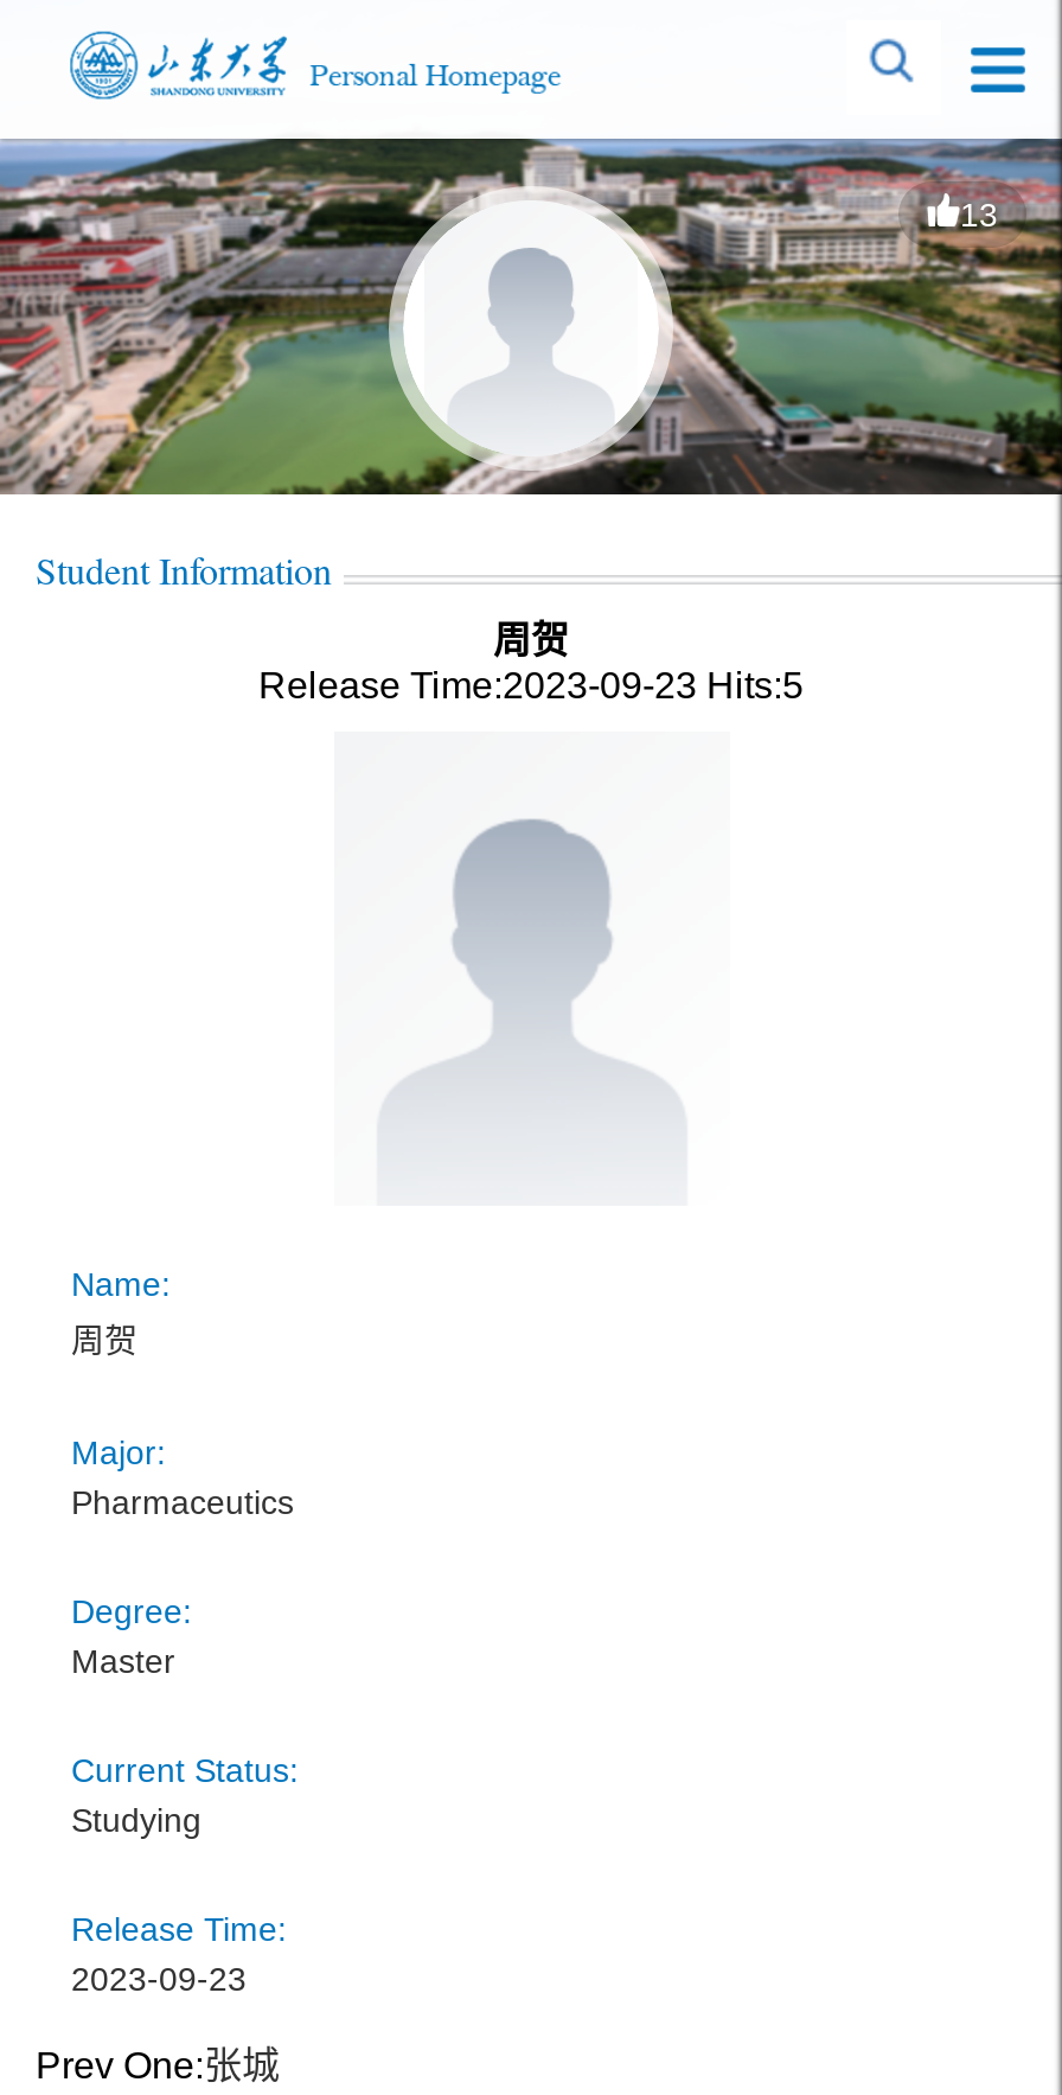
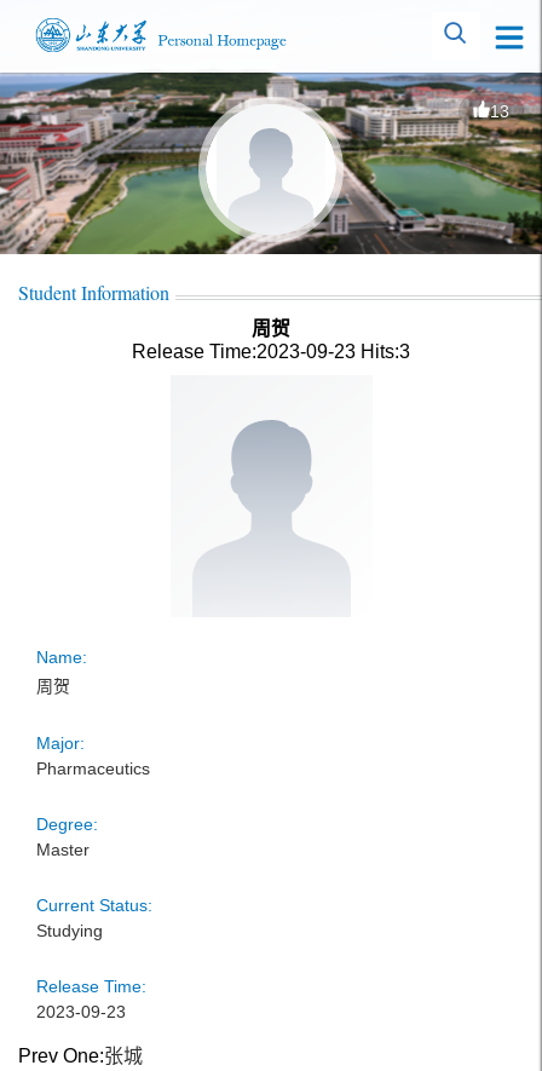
- Release Time:2023-09-23 Hits:5
+ Release Time:2023-09-23 Hits:3
